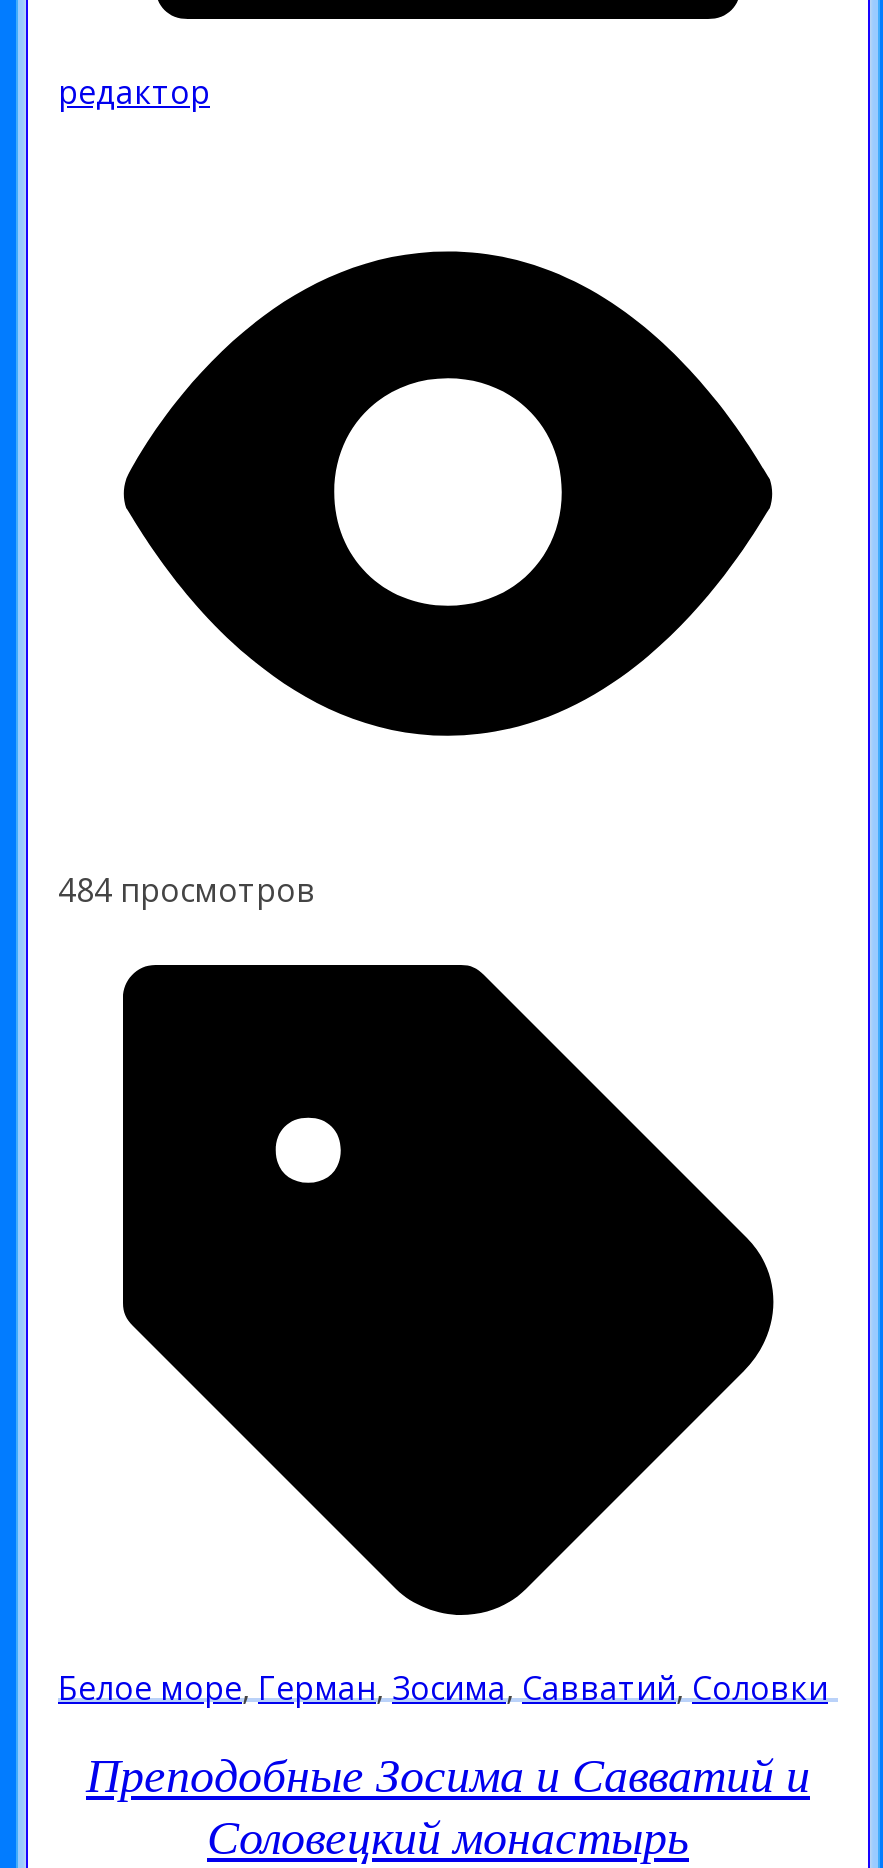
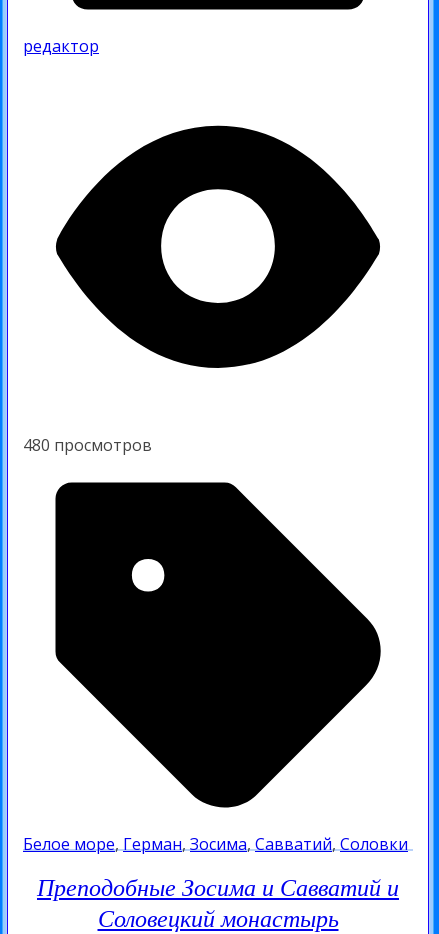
- 484 просмотров
+ 480 просмотров
